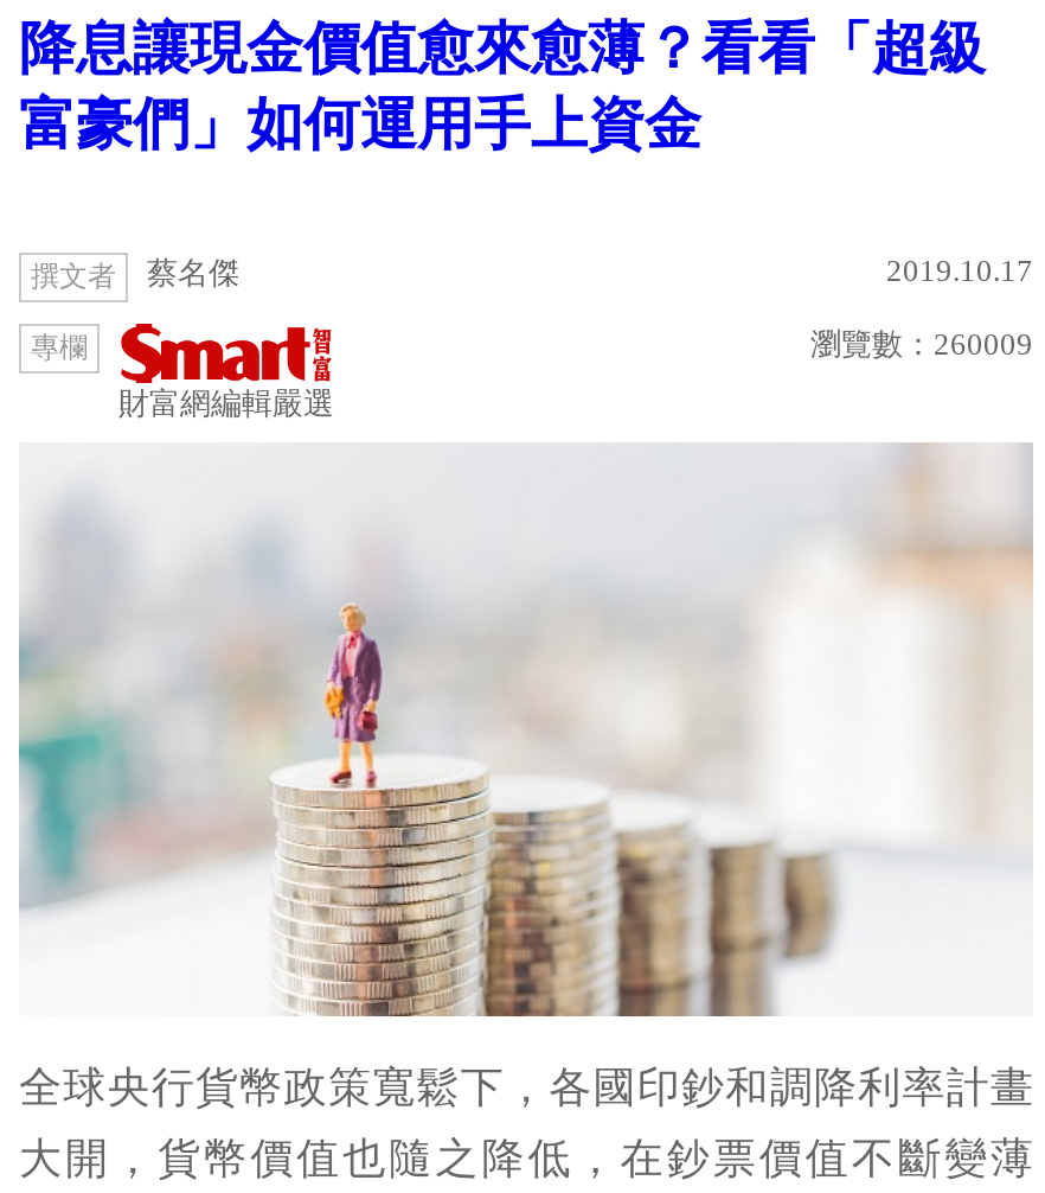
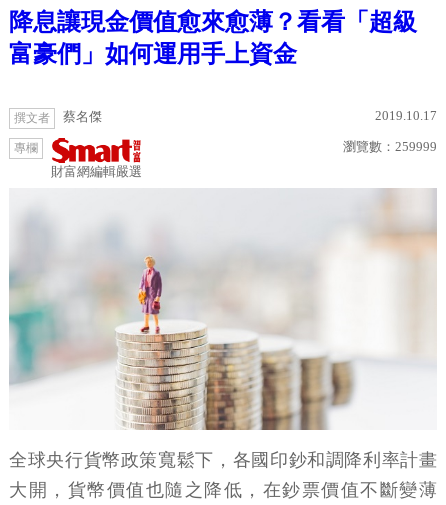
- 瀏覽數：260009
+ 瀏覽數：259999
